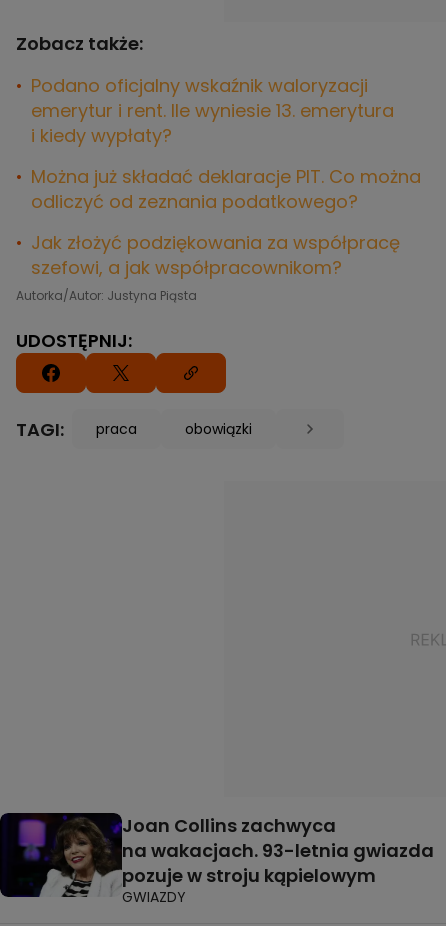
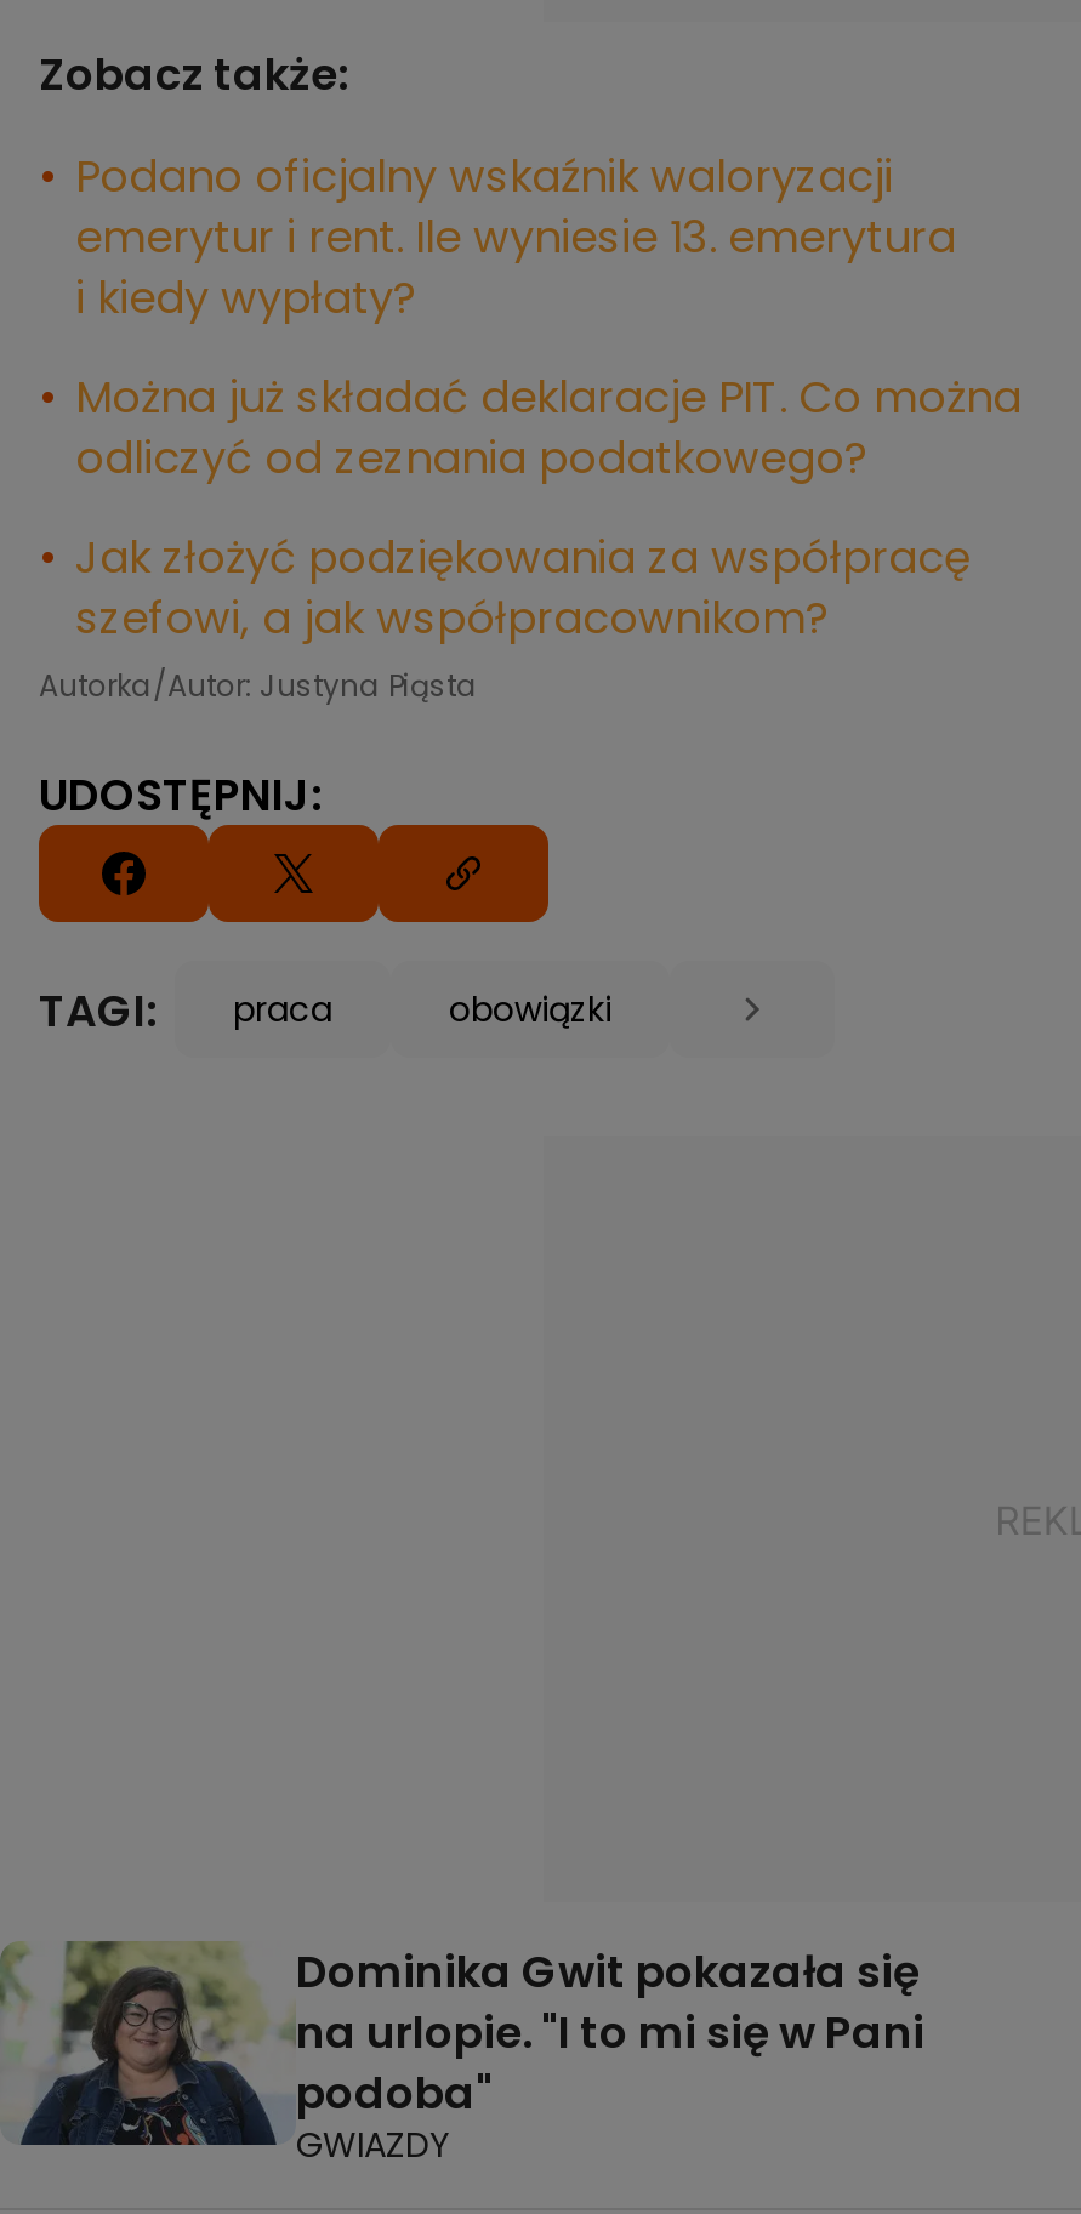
- [image]
- Joan Collins zachwyca
- na wakacjach. 93-letnia gwiazda
- pozuje w stroju kąpielowym
+ [image]
+ Dominika Gwit pokazała się
+ na urlopie. "I to mi się w Pani
+ podoba"
